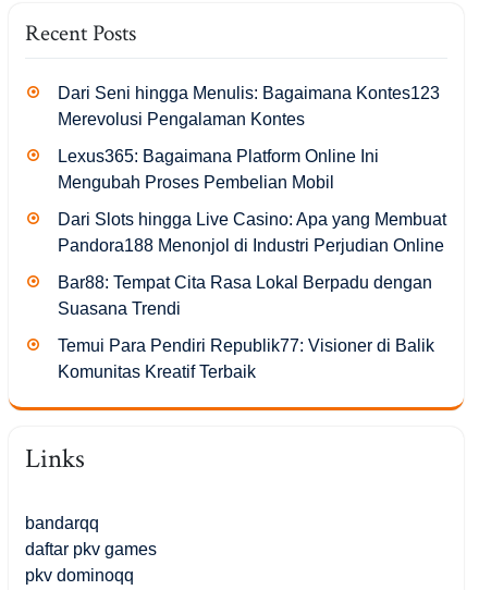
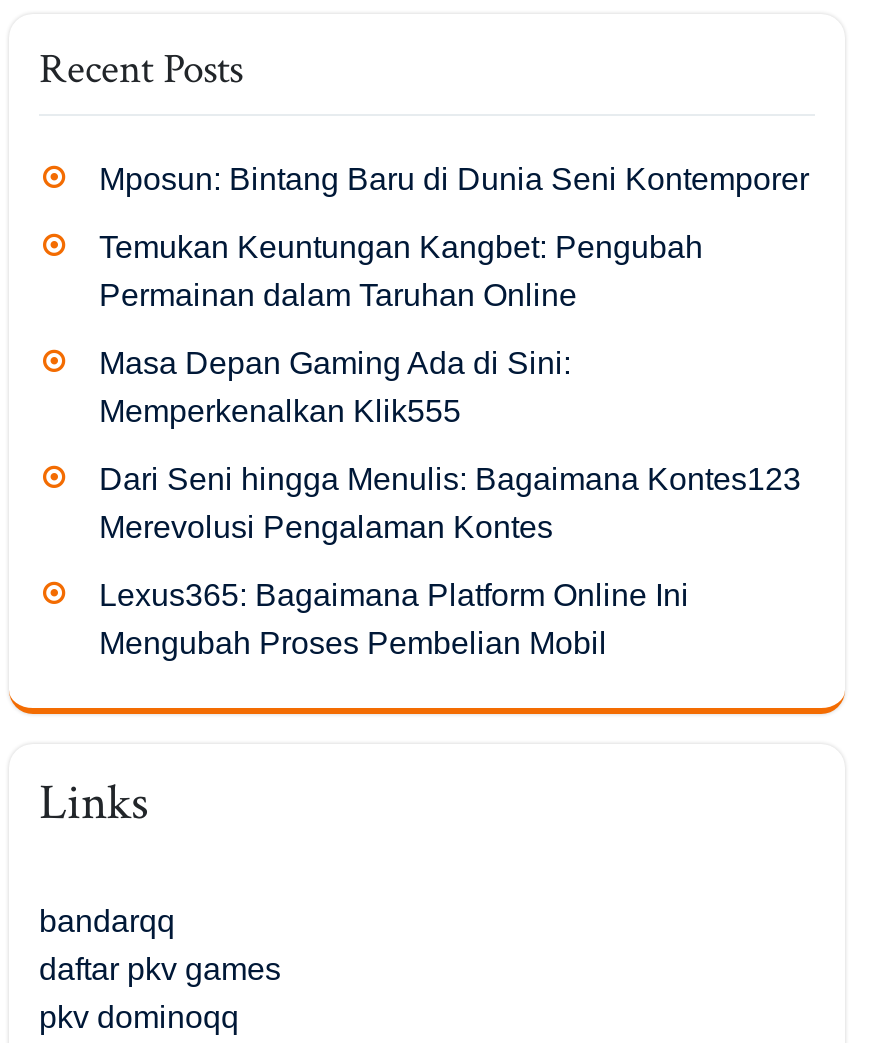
+ Mposun: Bintang Baru di Dunia Seni Kontemporer
+ Temukan Keuntungan Kangbet: Pengubah
+ Permainan dalam Taruhan Online
+ Masa Depan Gaming Ada di Sini:
+ Memperkenalkan Klik555

moved down: Dari Seni hingga Menulis: Bagaimana Kontes123 | Merevolusi Pengalaman Kontes | Lexus365: Bagaimana Platform Online Ini | Mengubah Proses Pembelian Mobil

- Dari Slots hingga Live Casino: Apa yang Membuat
- Pandora188 Menonjol di Industri Perjudian Online
- Bar88: Tempat Cita Rasa Lokal Berpadu dengan
- Suasana Trendi
- Temui Para Pendiri Republik77: Visioner di Balik
- Komunitas Kreatif Terbaik
